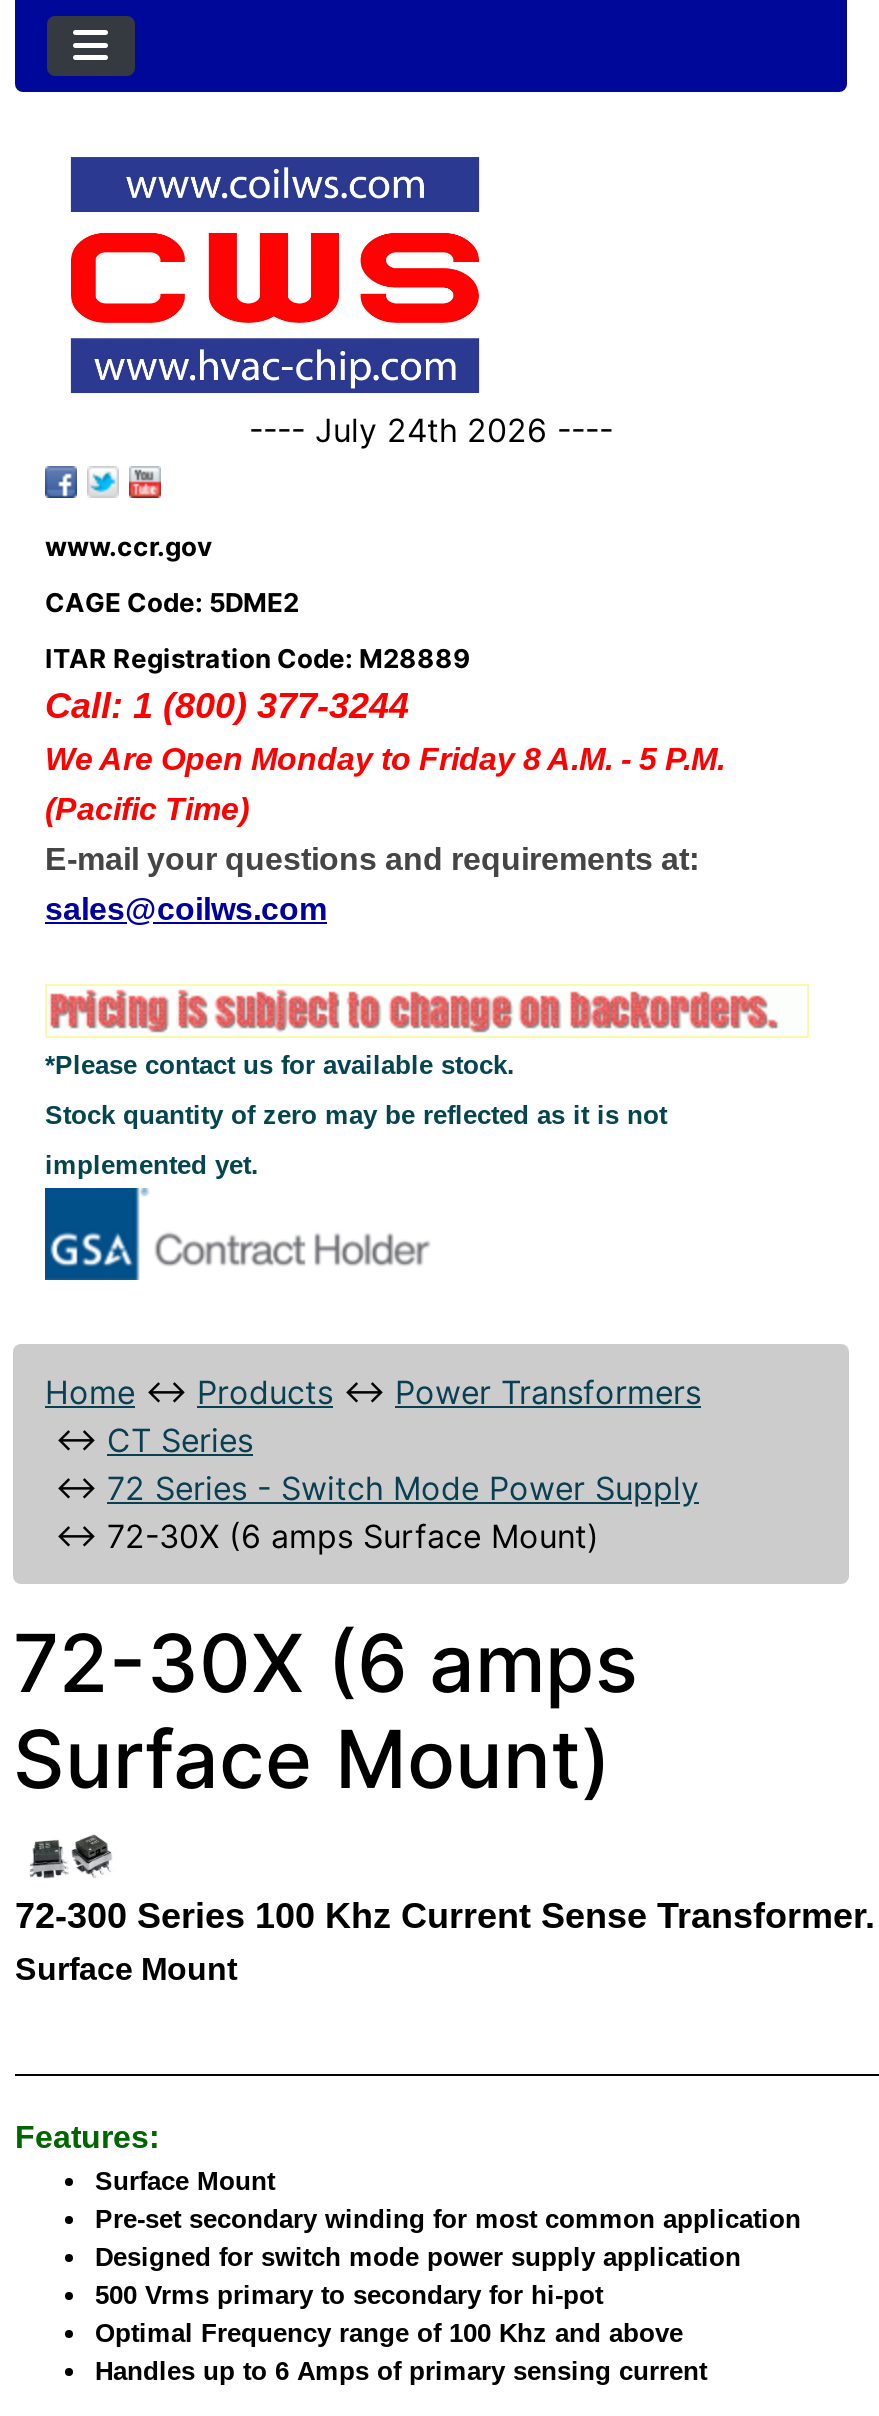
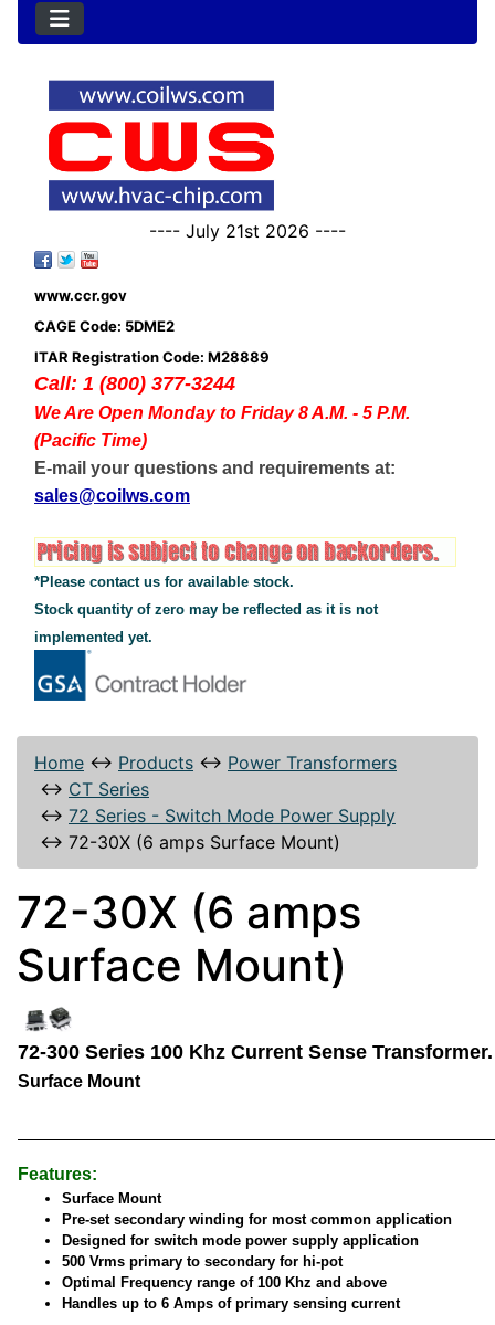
- ---- July 24th 2026 ----
+ ---- July 21st 2026 ----
